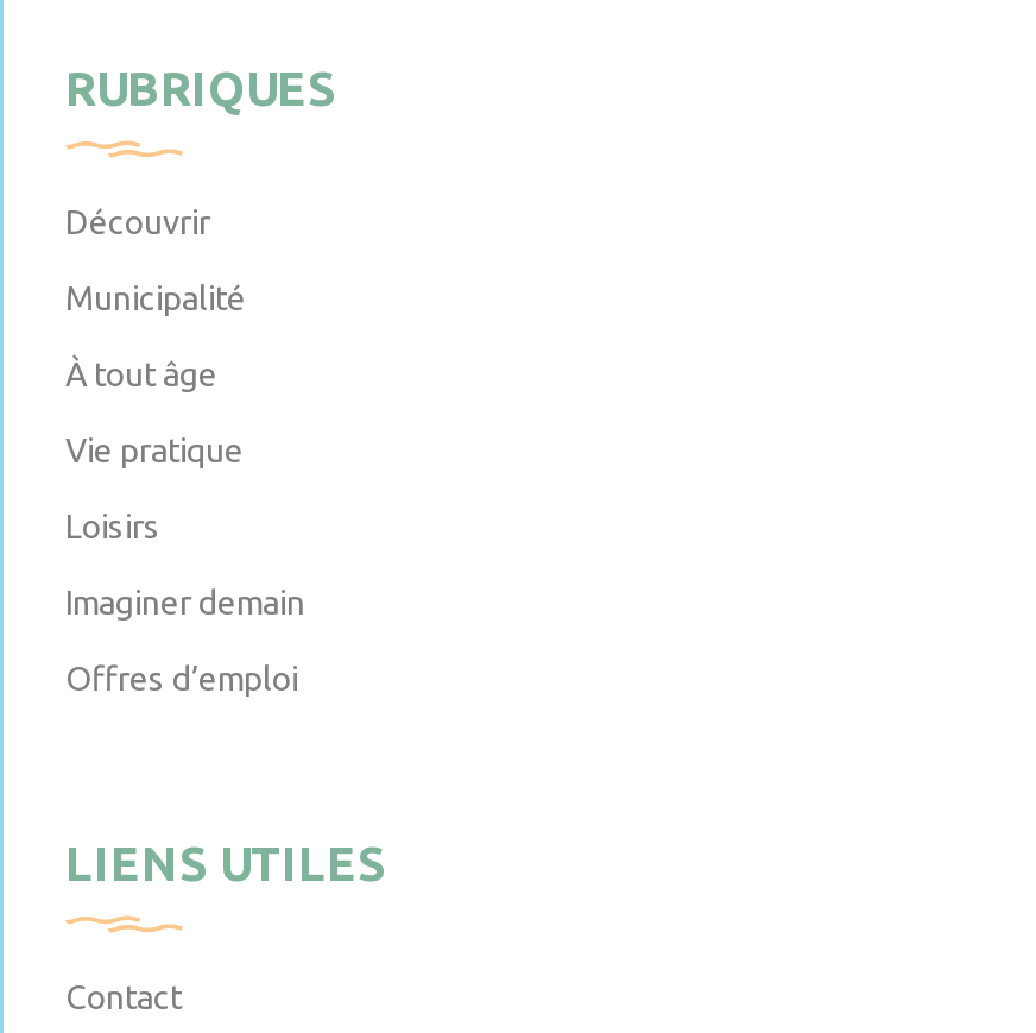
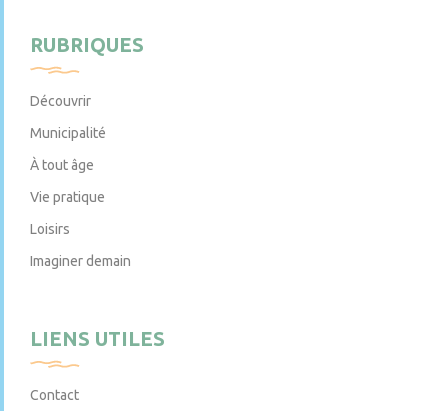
- Offres d’emploi
